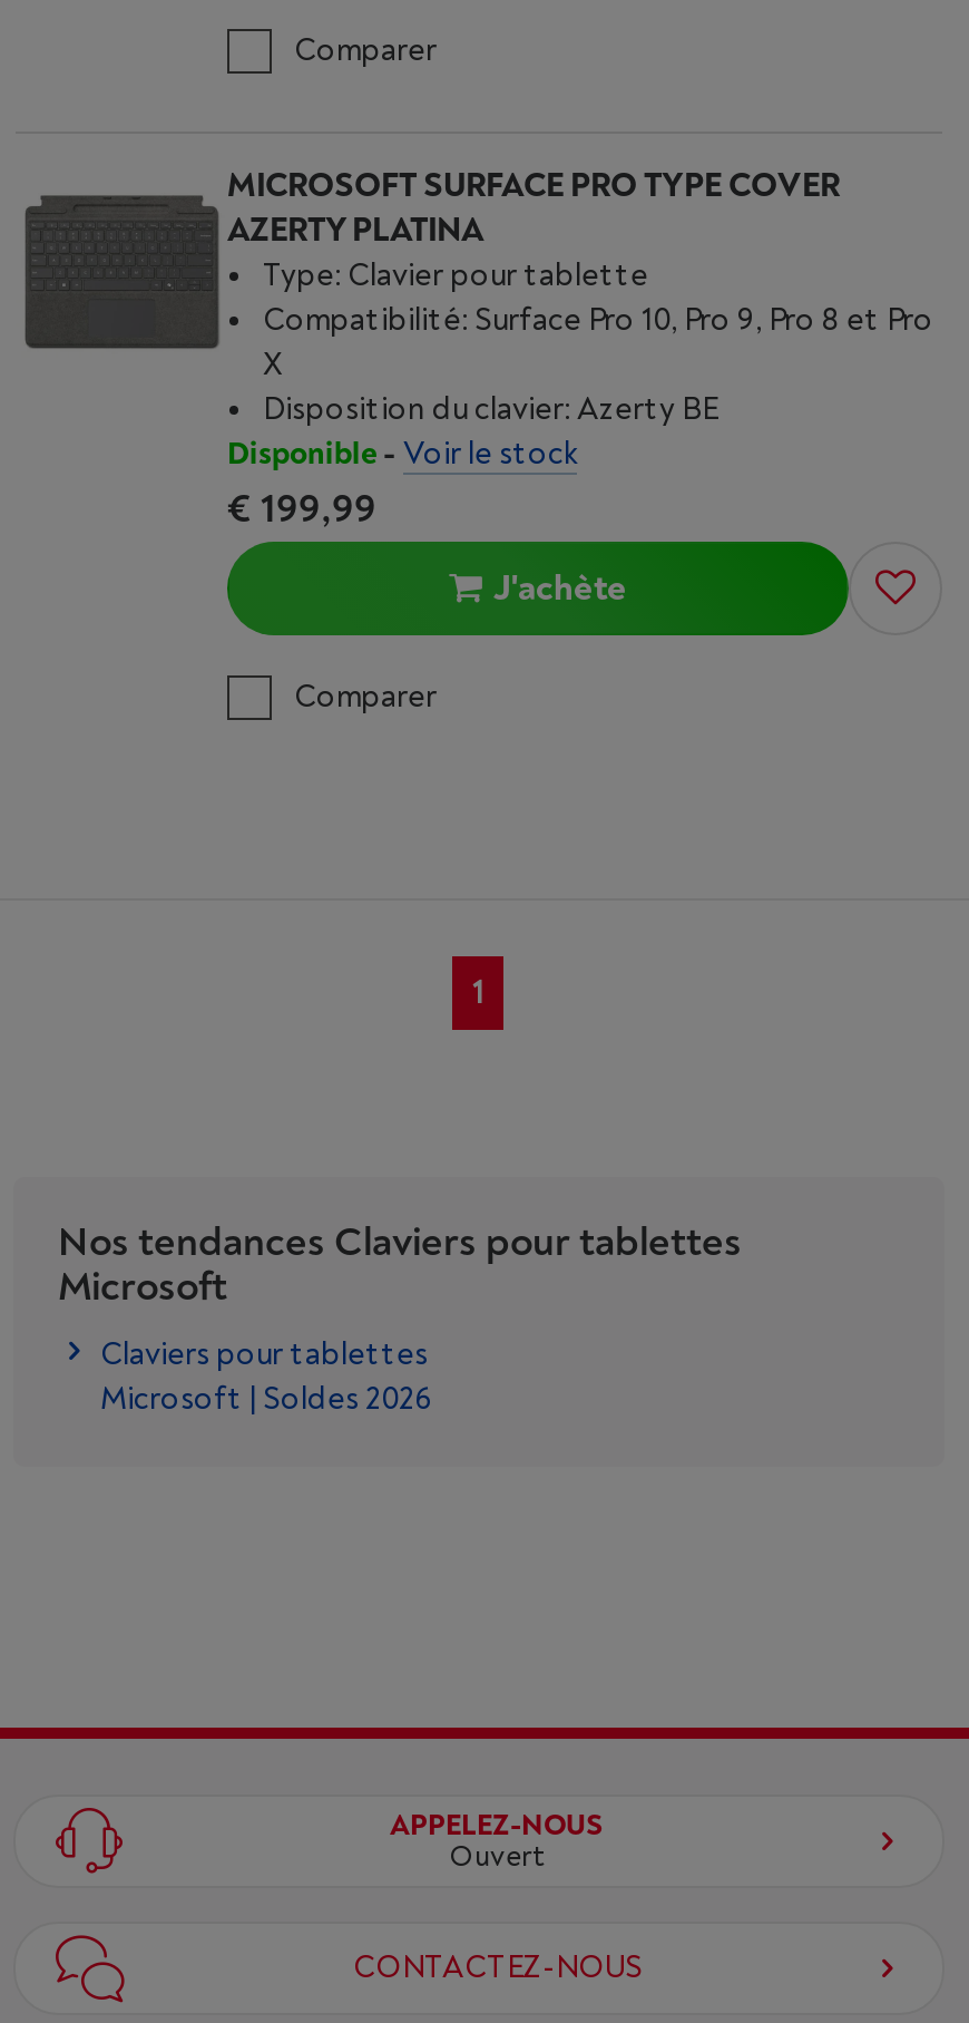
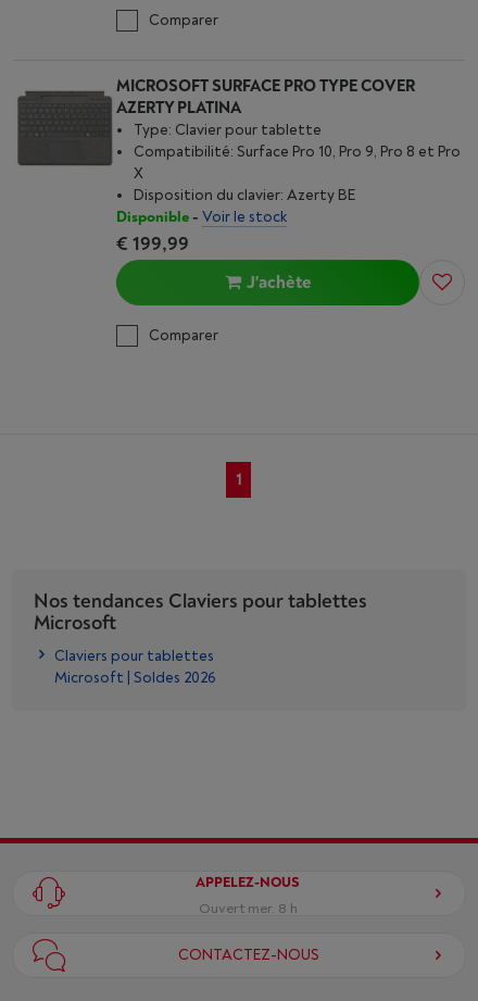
- Ouvert
+ Ouvert mer. 8 h
